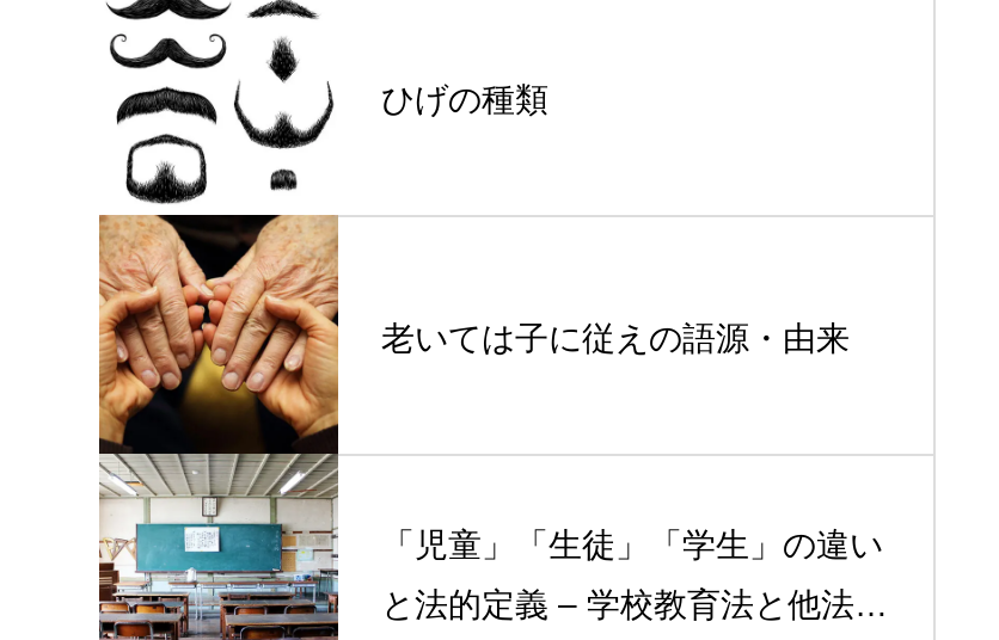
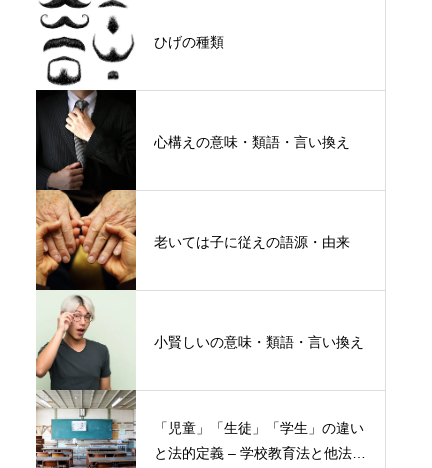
+ [image]
+ 心構えの意味・類語・言い換え

+ [image]
+ 小賢しいの意味・類語・言い換え
